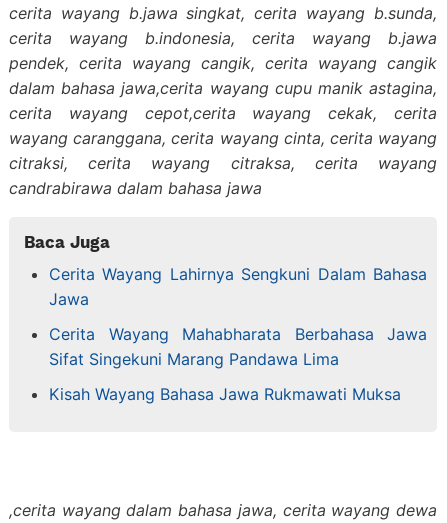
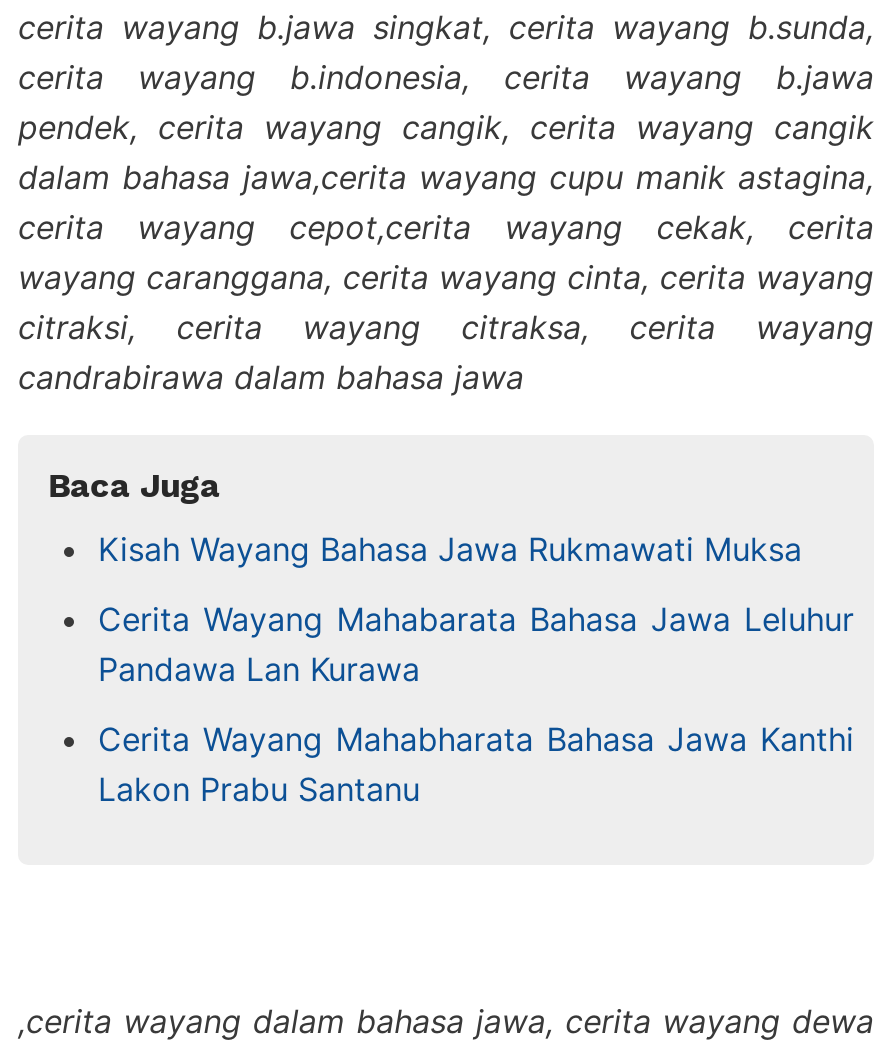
- Cerita Wayang Lahirnya Sengkuni Dalam Bahasa
- Jawa
- Cerita Wayang Mahabharata Berbahasa Jawa
- Sifat Singekuni Marang Pandawa Lima

moved up: Kisah Wayang Bahasa Jawa Rukmawati Muksa

+ Cerita Wayang Mahabarata Bahasa Jawa Leluhur
+ Pandawa Lan Kurawa
+ Cerita Wayang Mahabharata Bahasa Jawa Kanthi
+ Lakon Prabu Santanu
